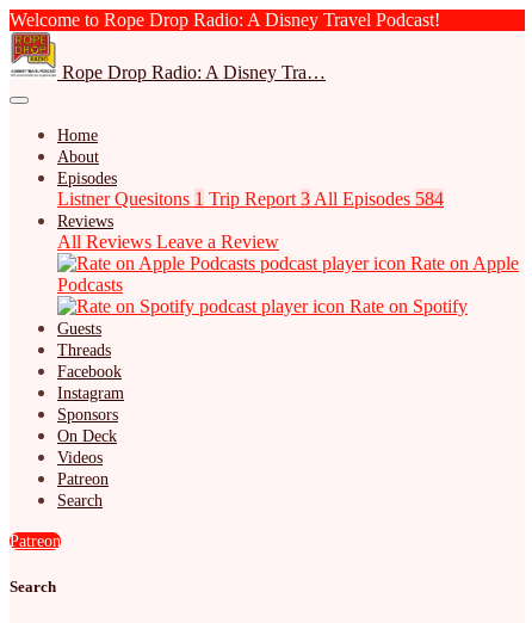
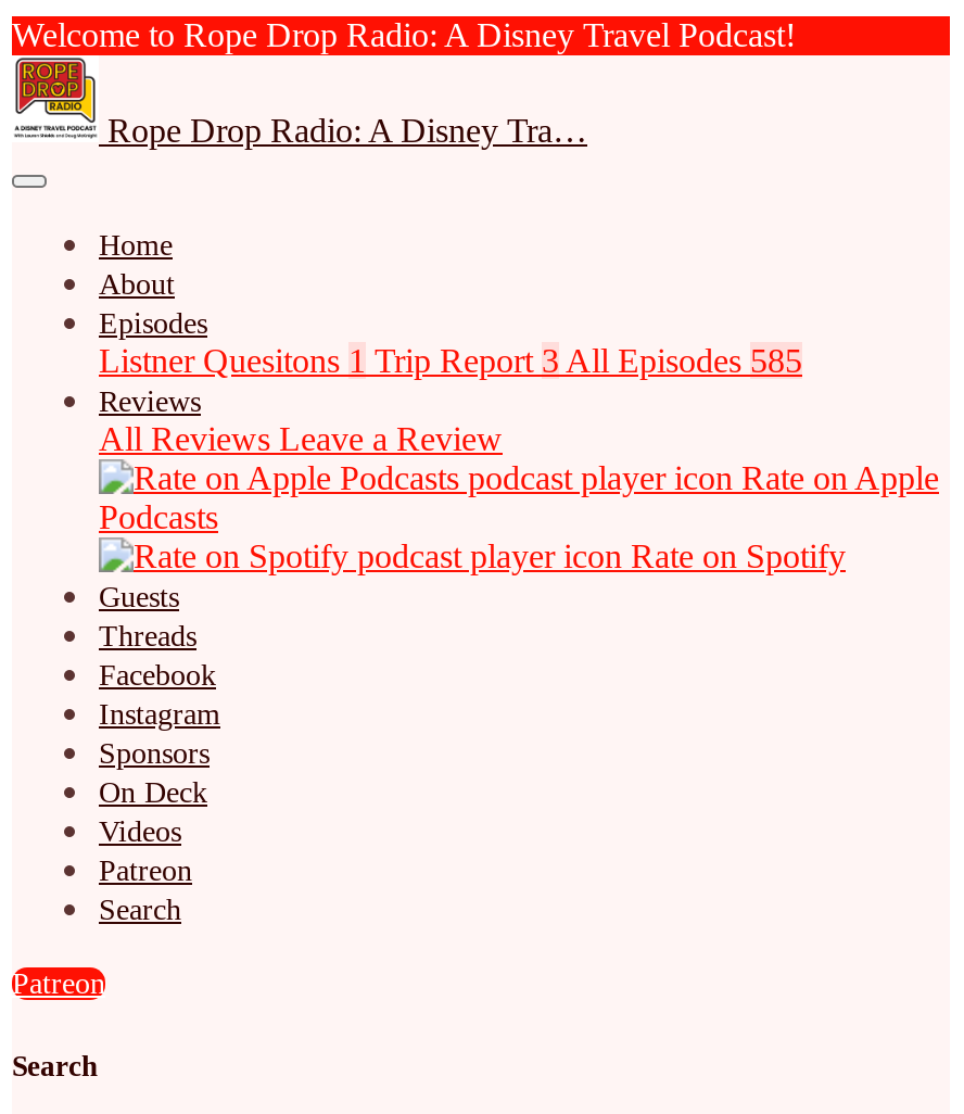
- Listner Quesitons 1 Trip Report 3 All Episodes 584
+ Listner Quesitons 1 Trip Report 3 All Episodes 585
